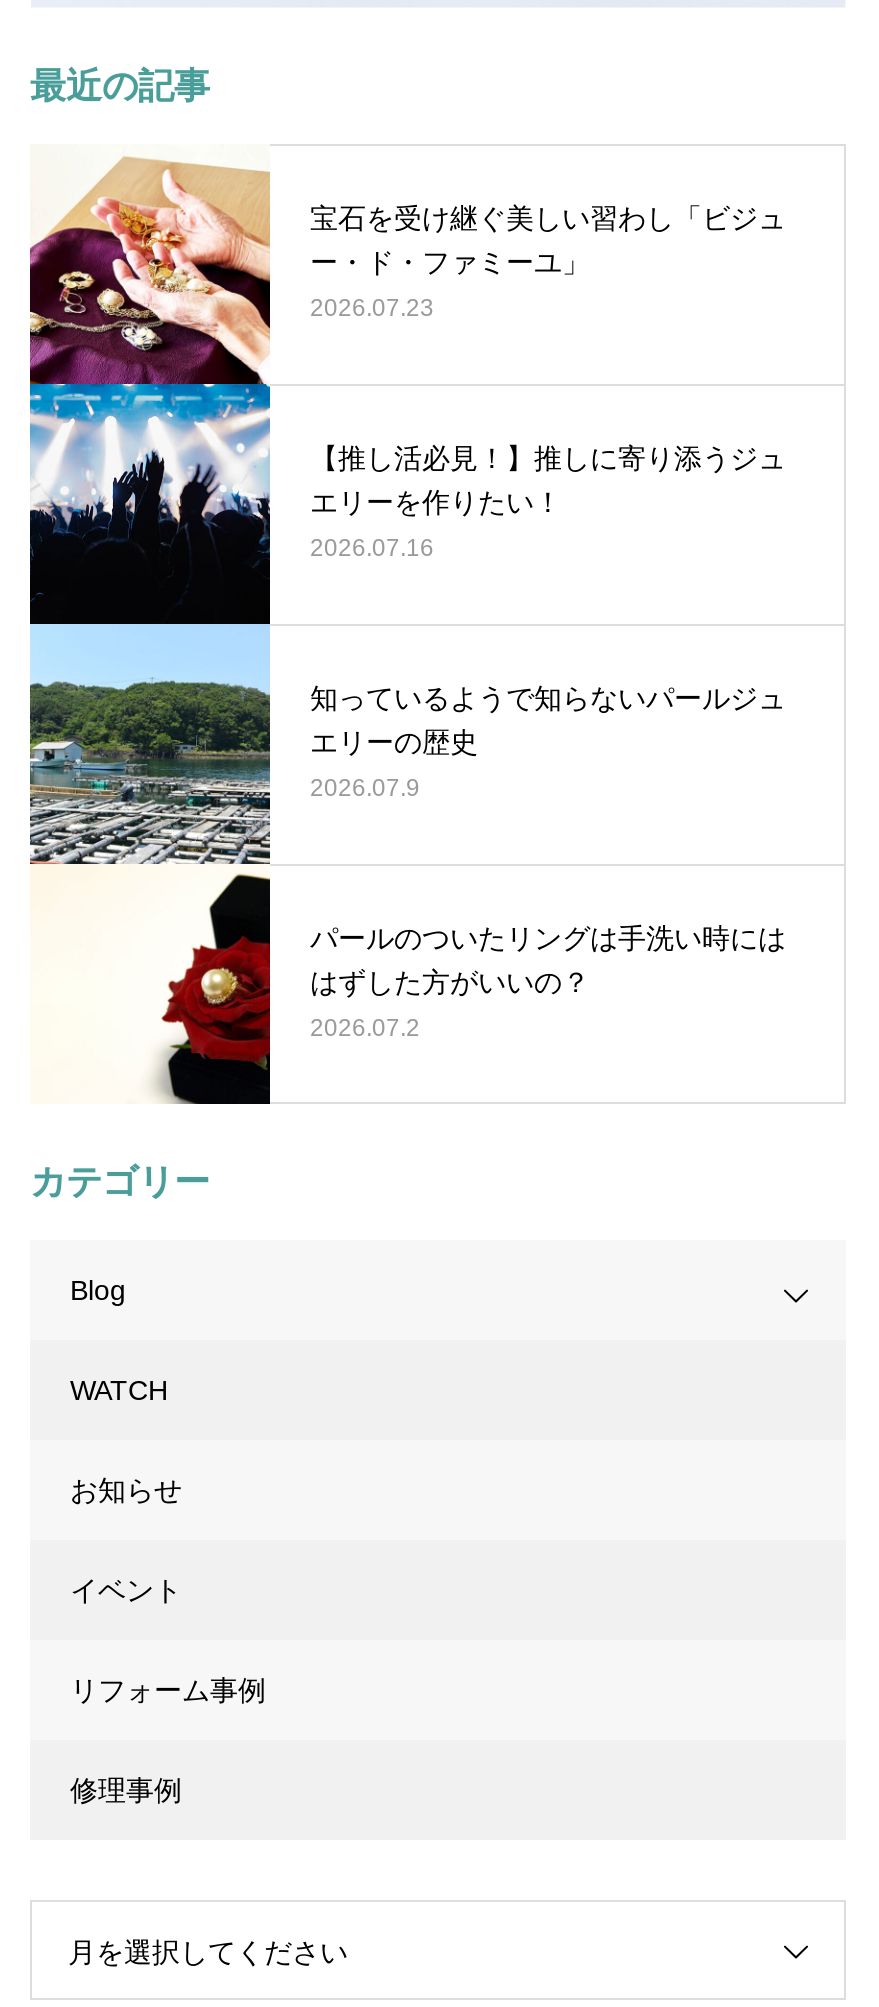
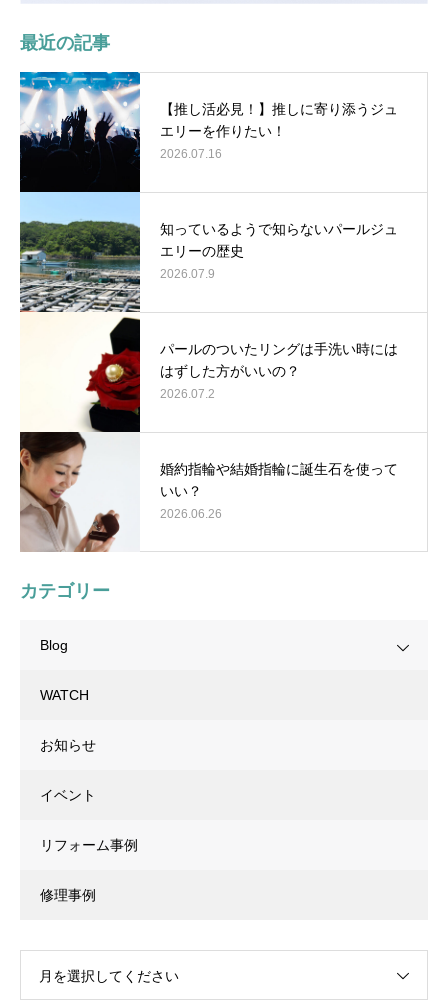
- [image]
- 宝石を受け継ぐ美しい習わし「ビジュ
- ー・ド・ファミーユ」
- 2026.07.23

moved up: [image] | 【推し活必見！】推しに寄り添うジュ | エリーを作りたい！ | ... | はずした方がいいの？ | 2026.07.2

+ [image]
+ 婚約指輪や結婚指輪に誕生石を使って
+ いい？
+ 2026.06.26
